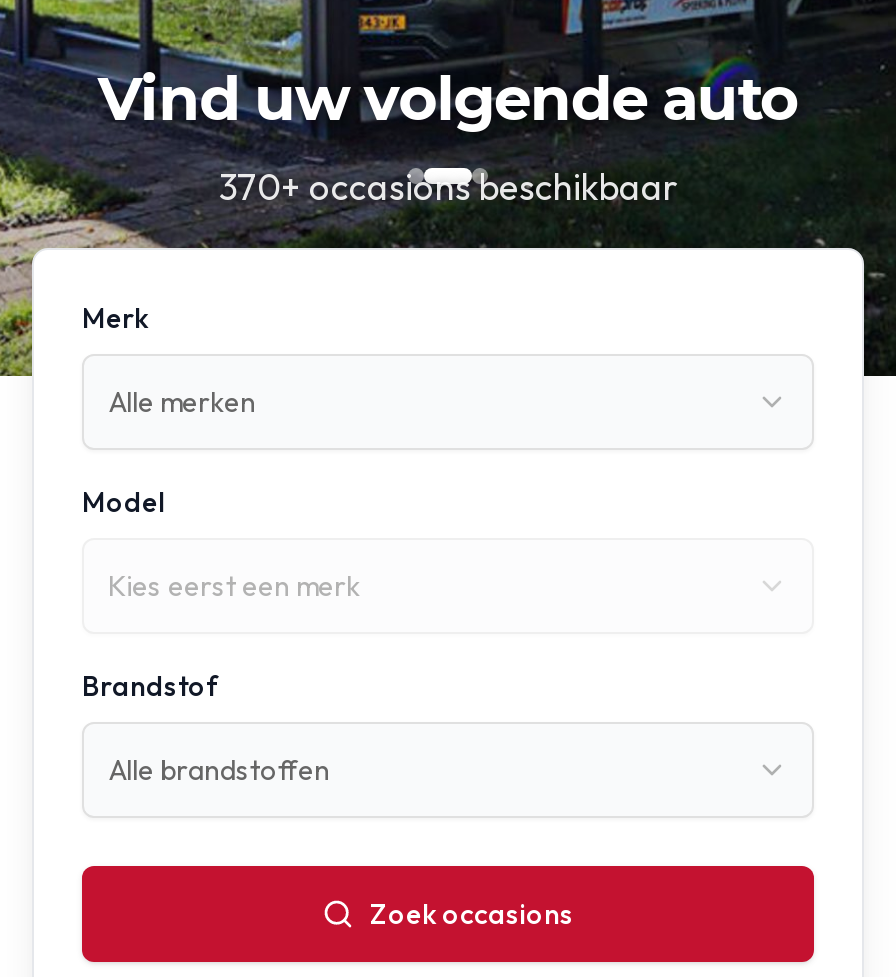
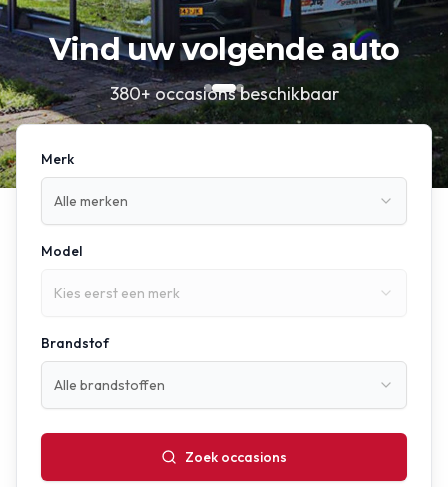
- 370+ occasions beschikbaar
+ 380+ occasions beschikbaar
